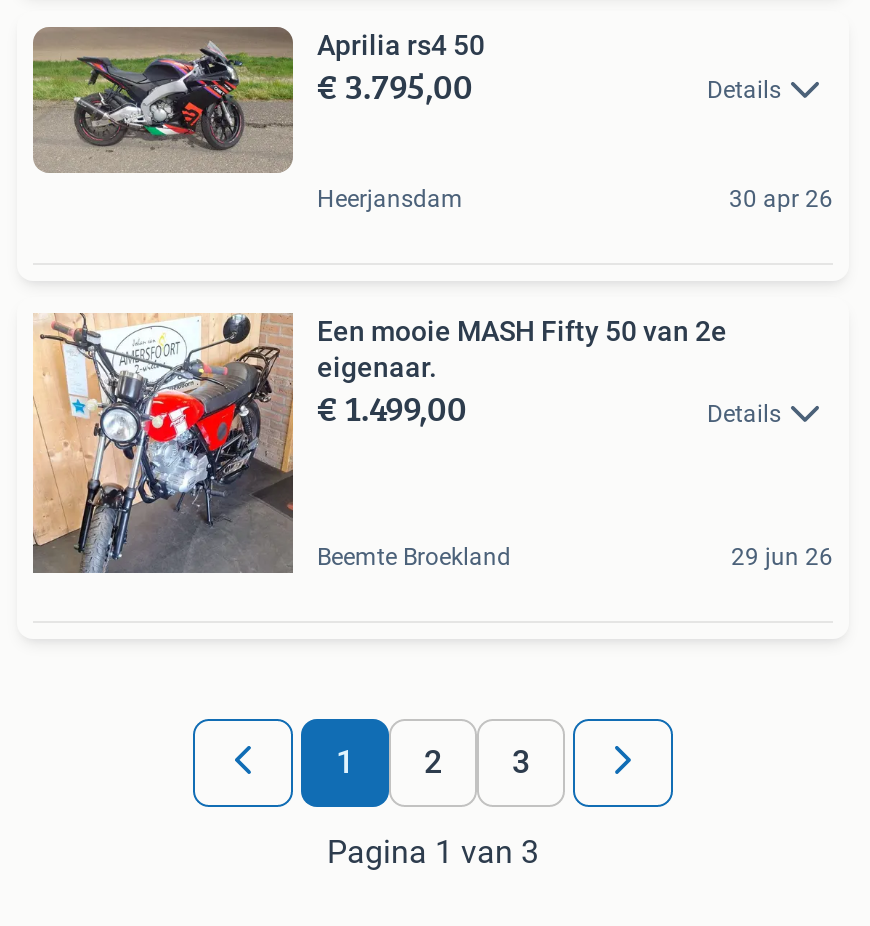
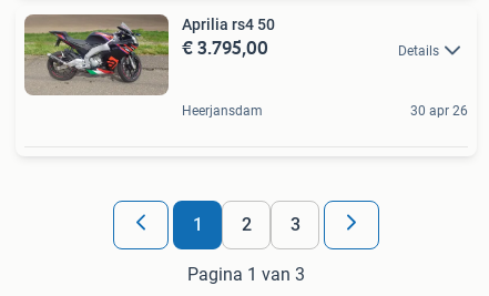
- [image]
- Een mooie MASH Fifty 50 van 2e
- eigenaar.
- € 1.499,00
- Details

- Beemte Broekland
- 29 jun 26
